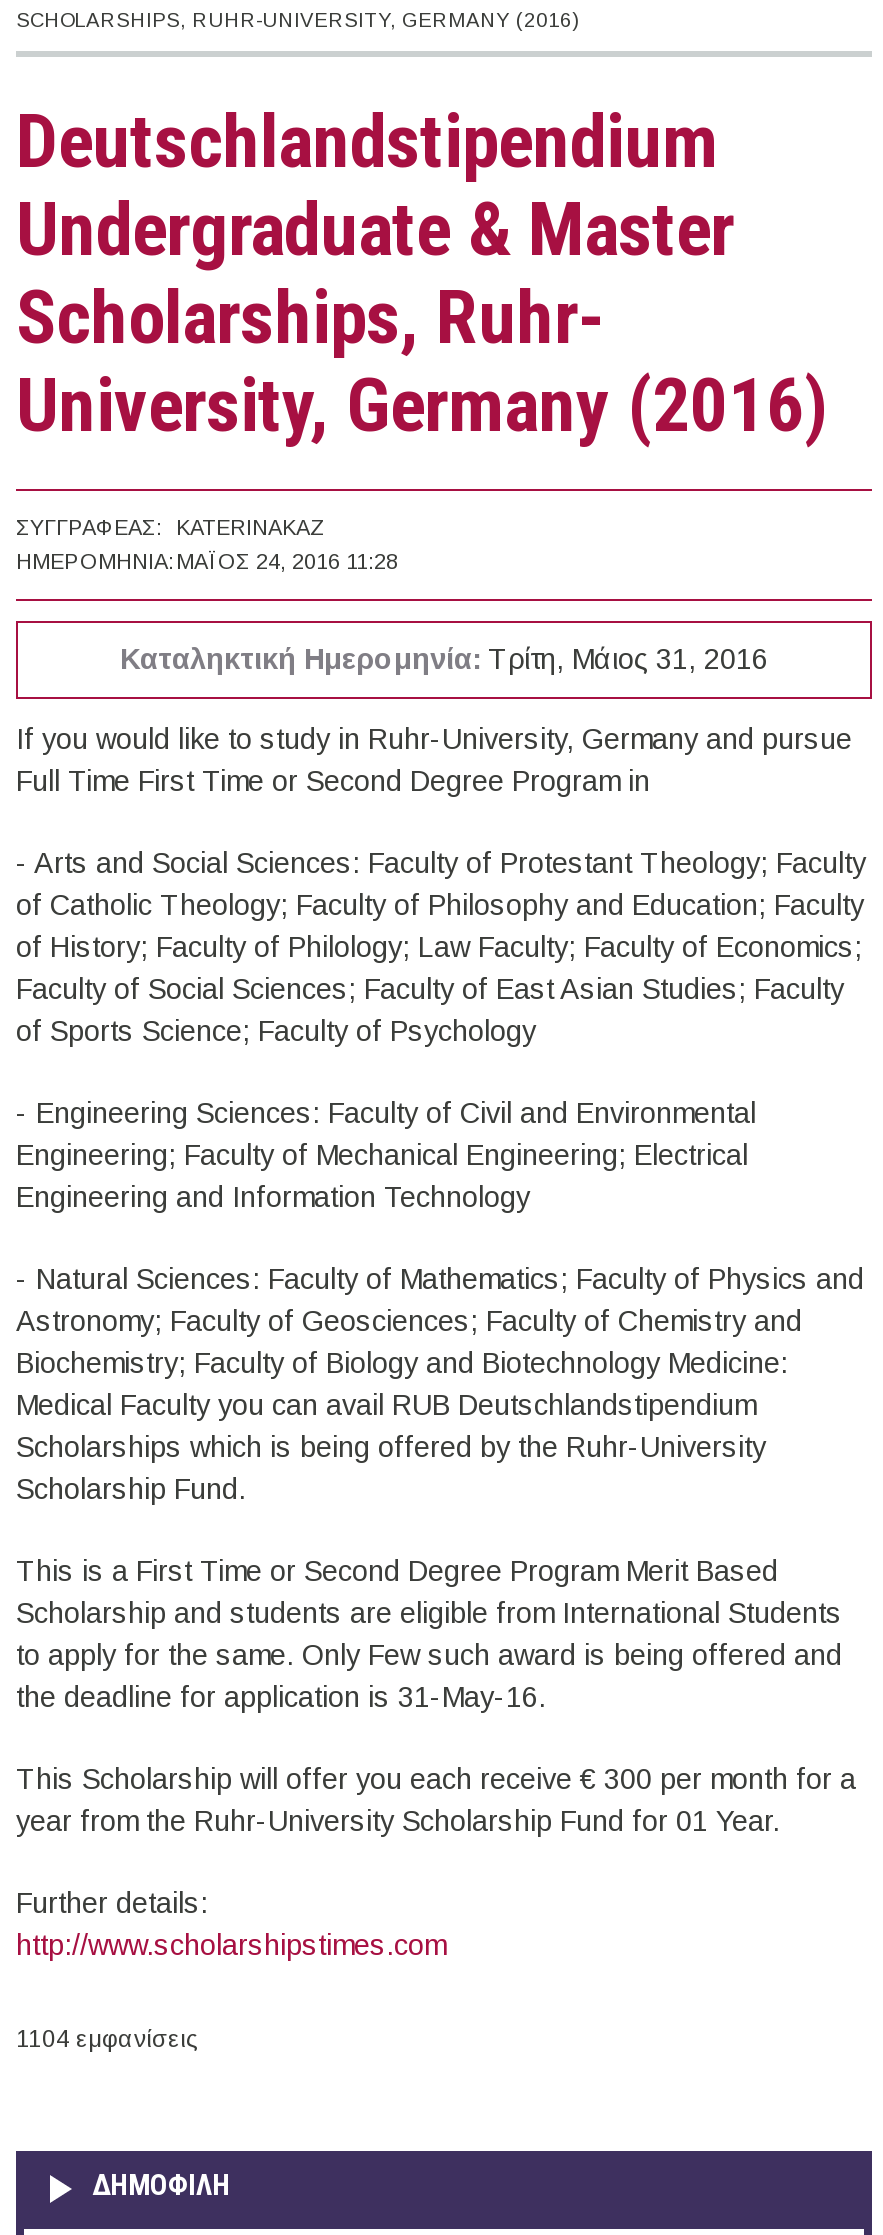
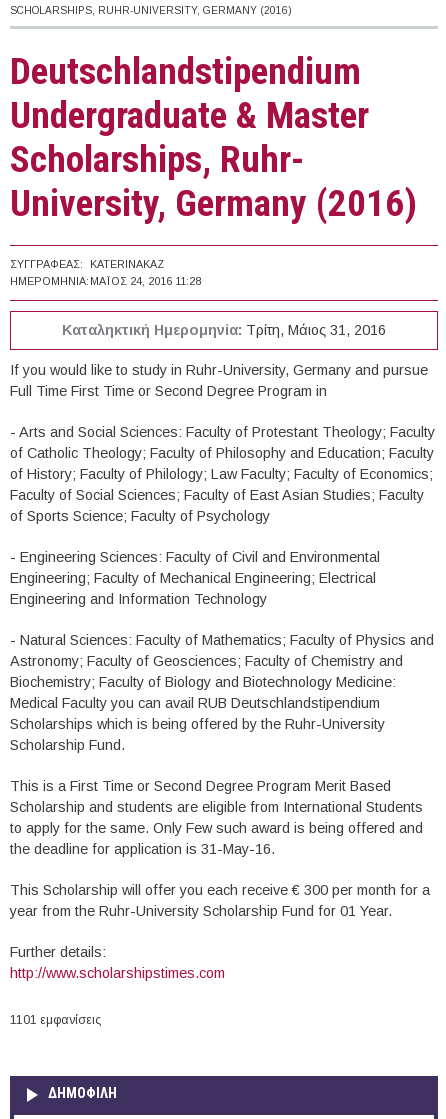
- 1104 εμφανίσεις
+ 1101 εμφανίσεις
